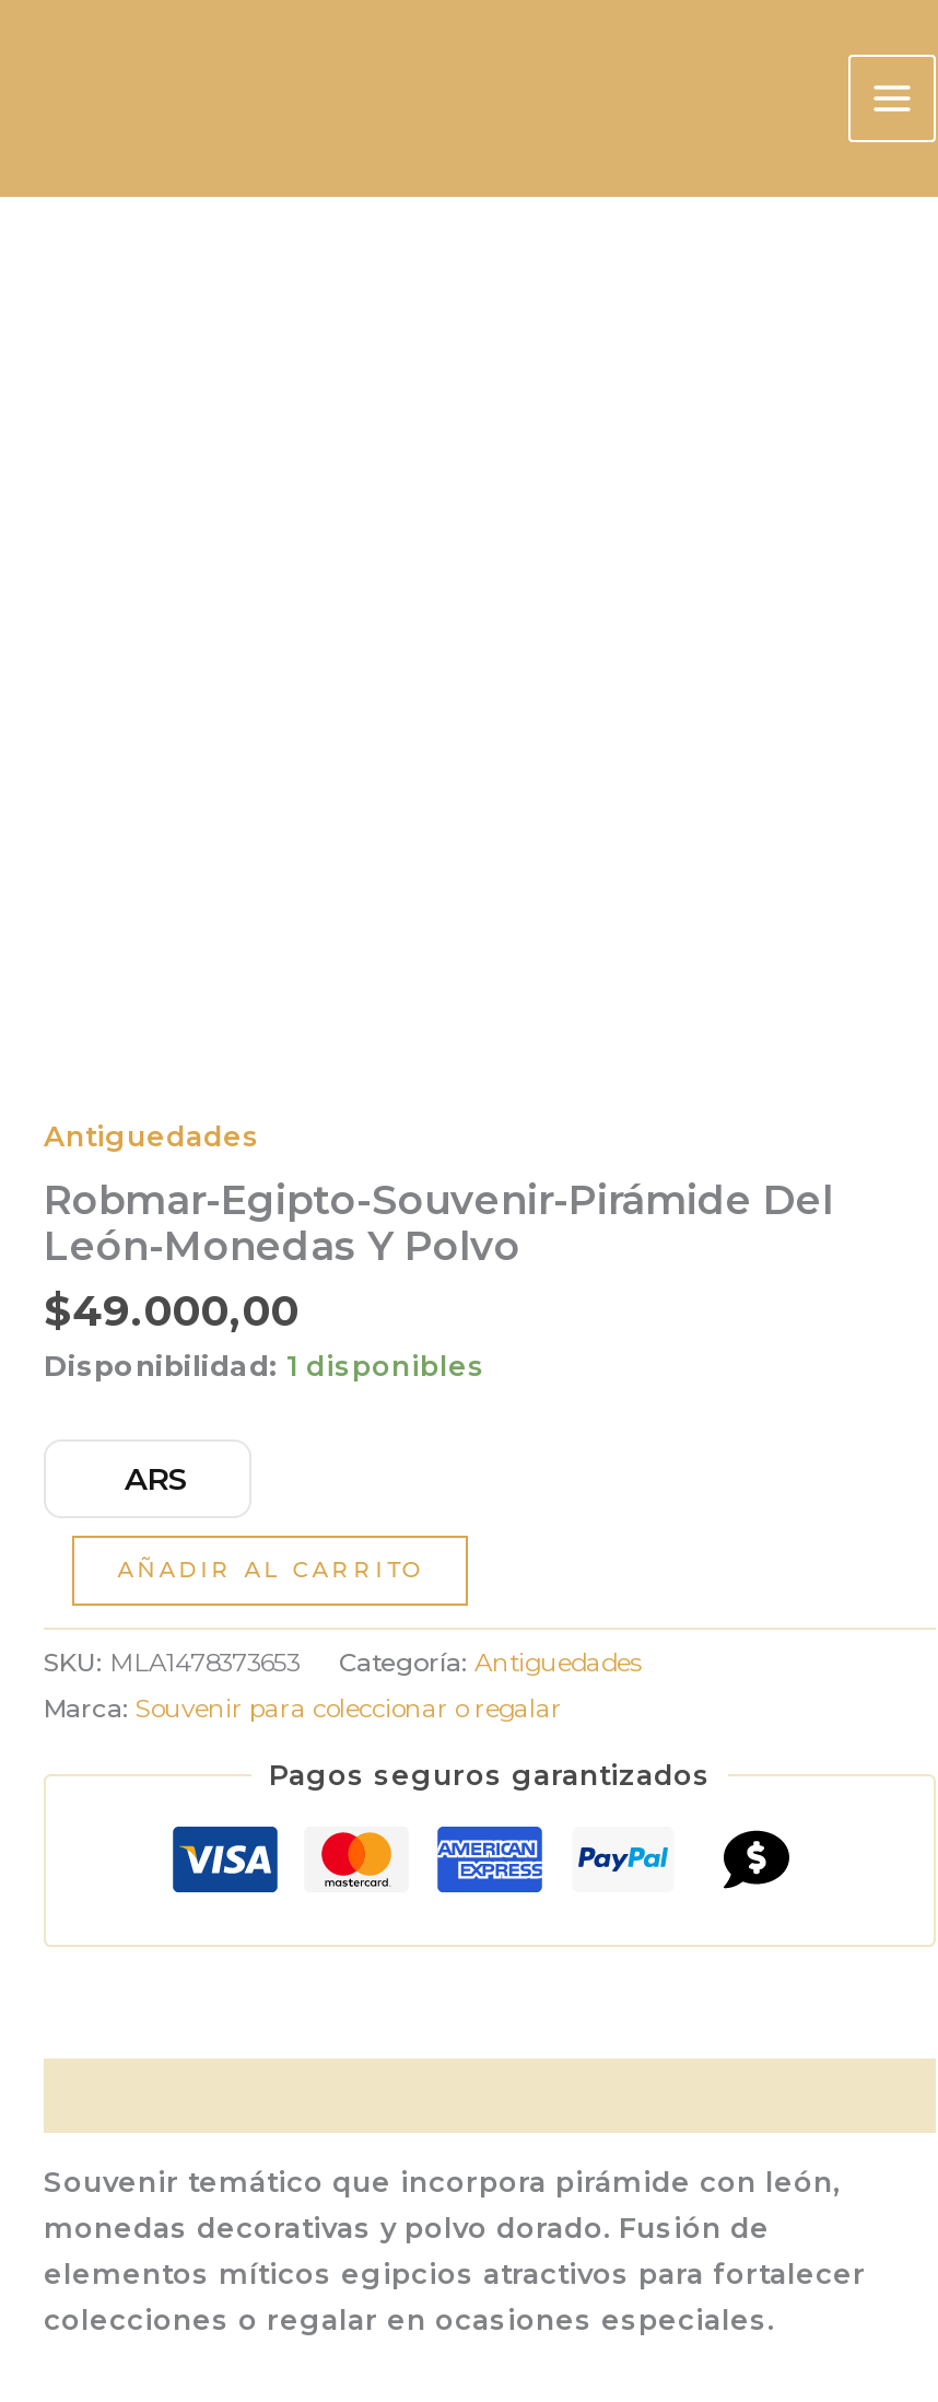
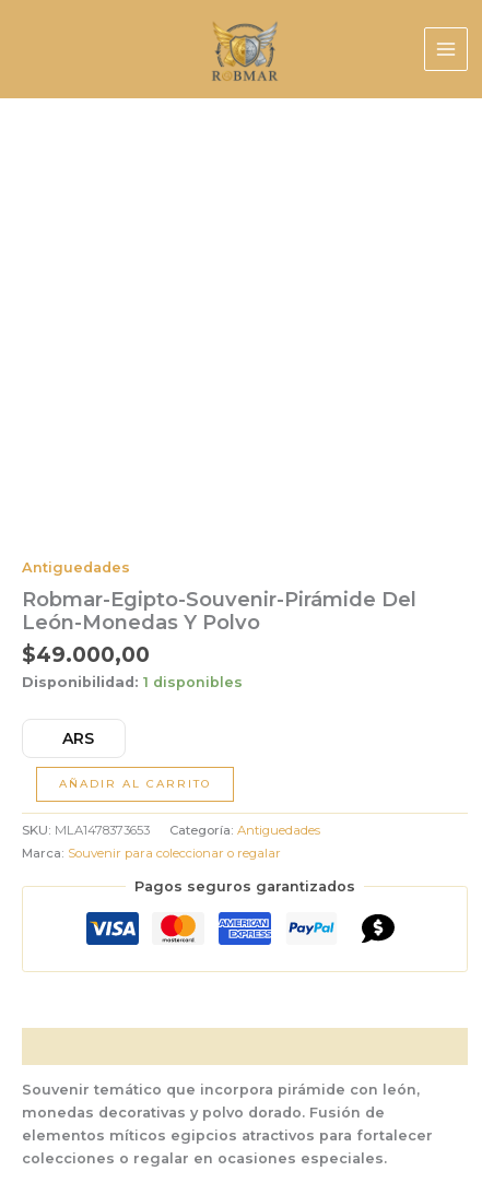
+ [image]
